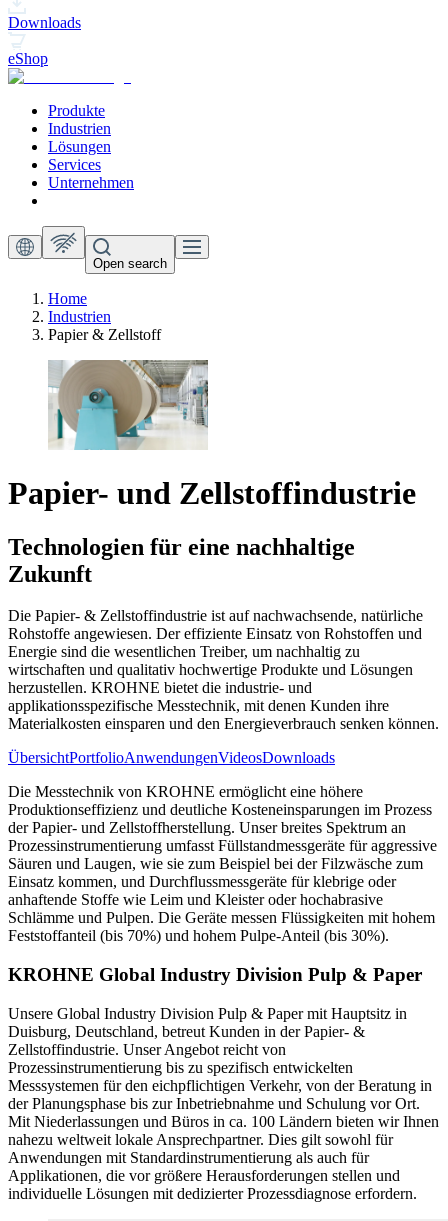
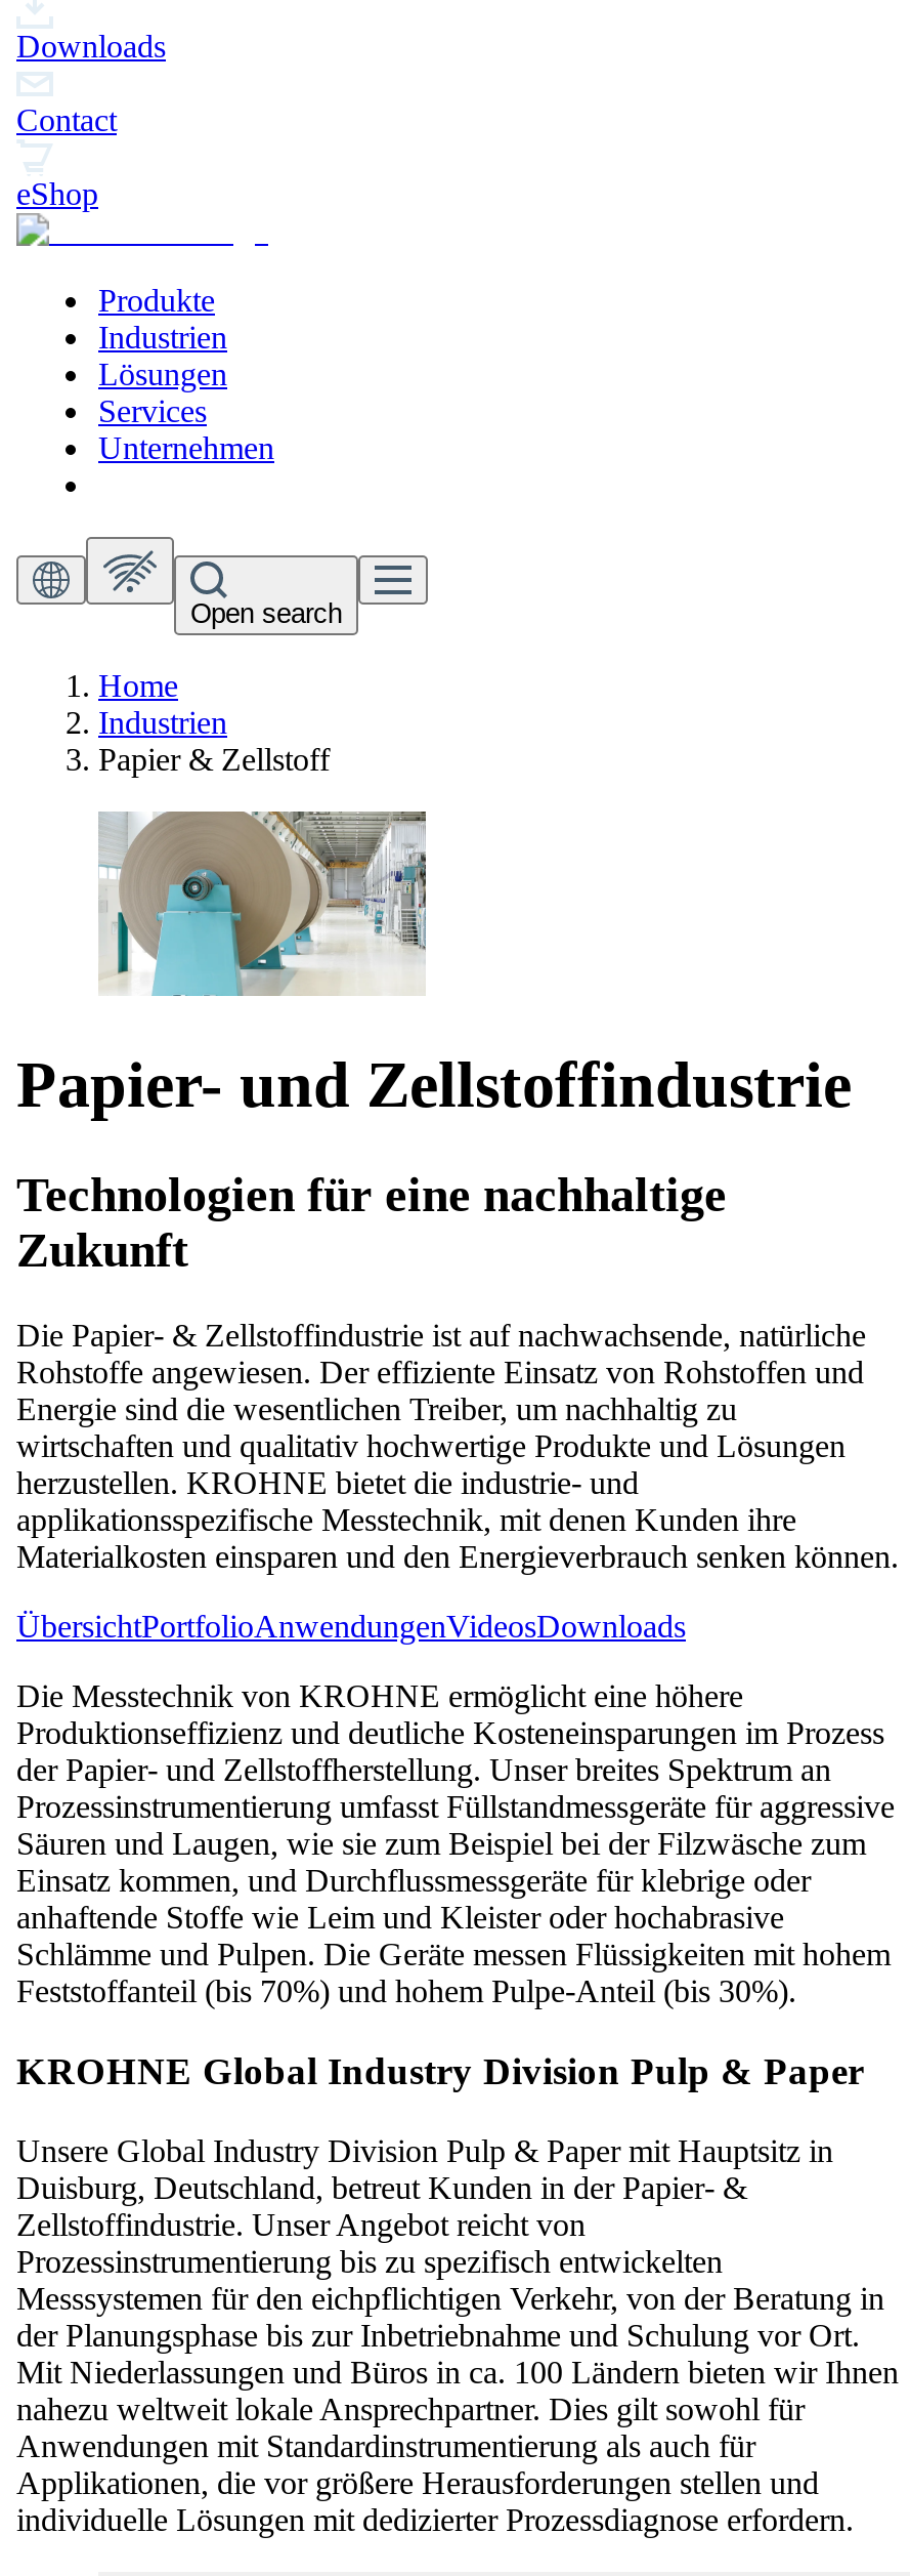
+ Contact
